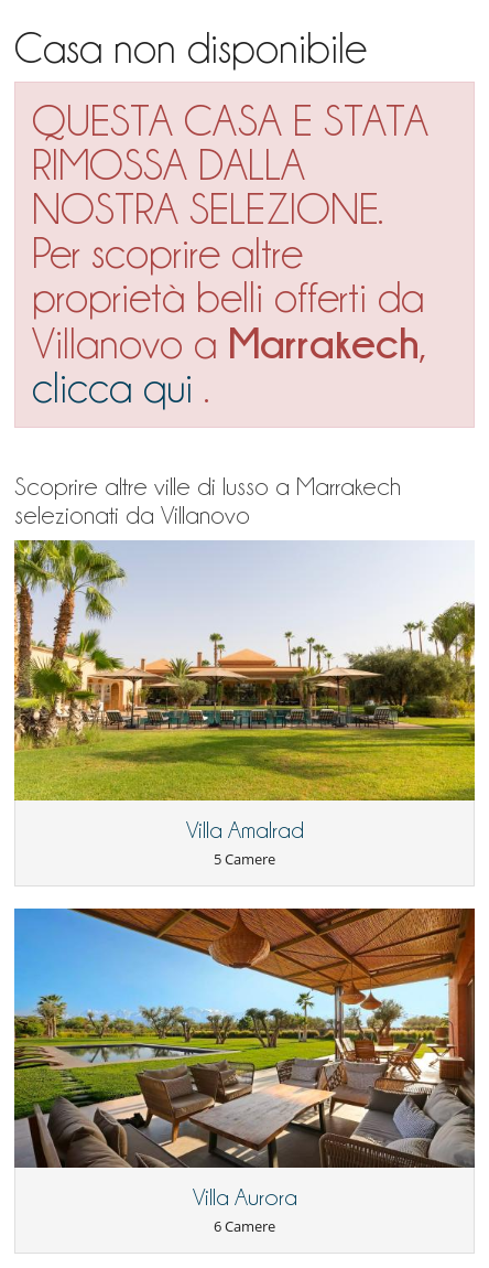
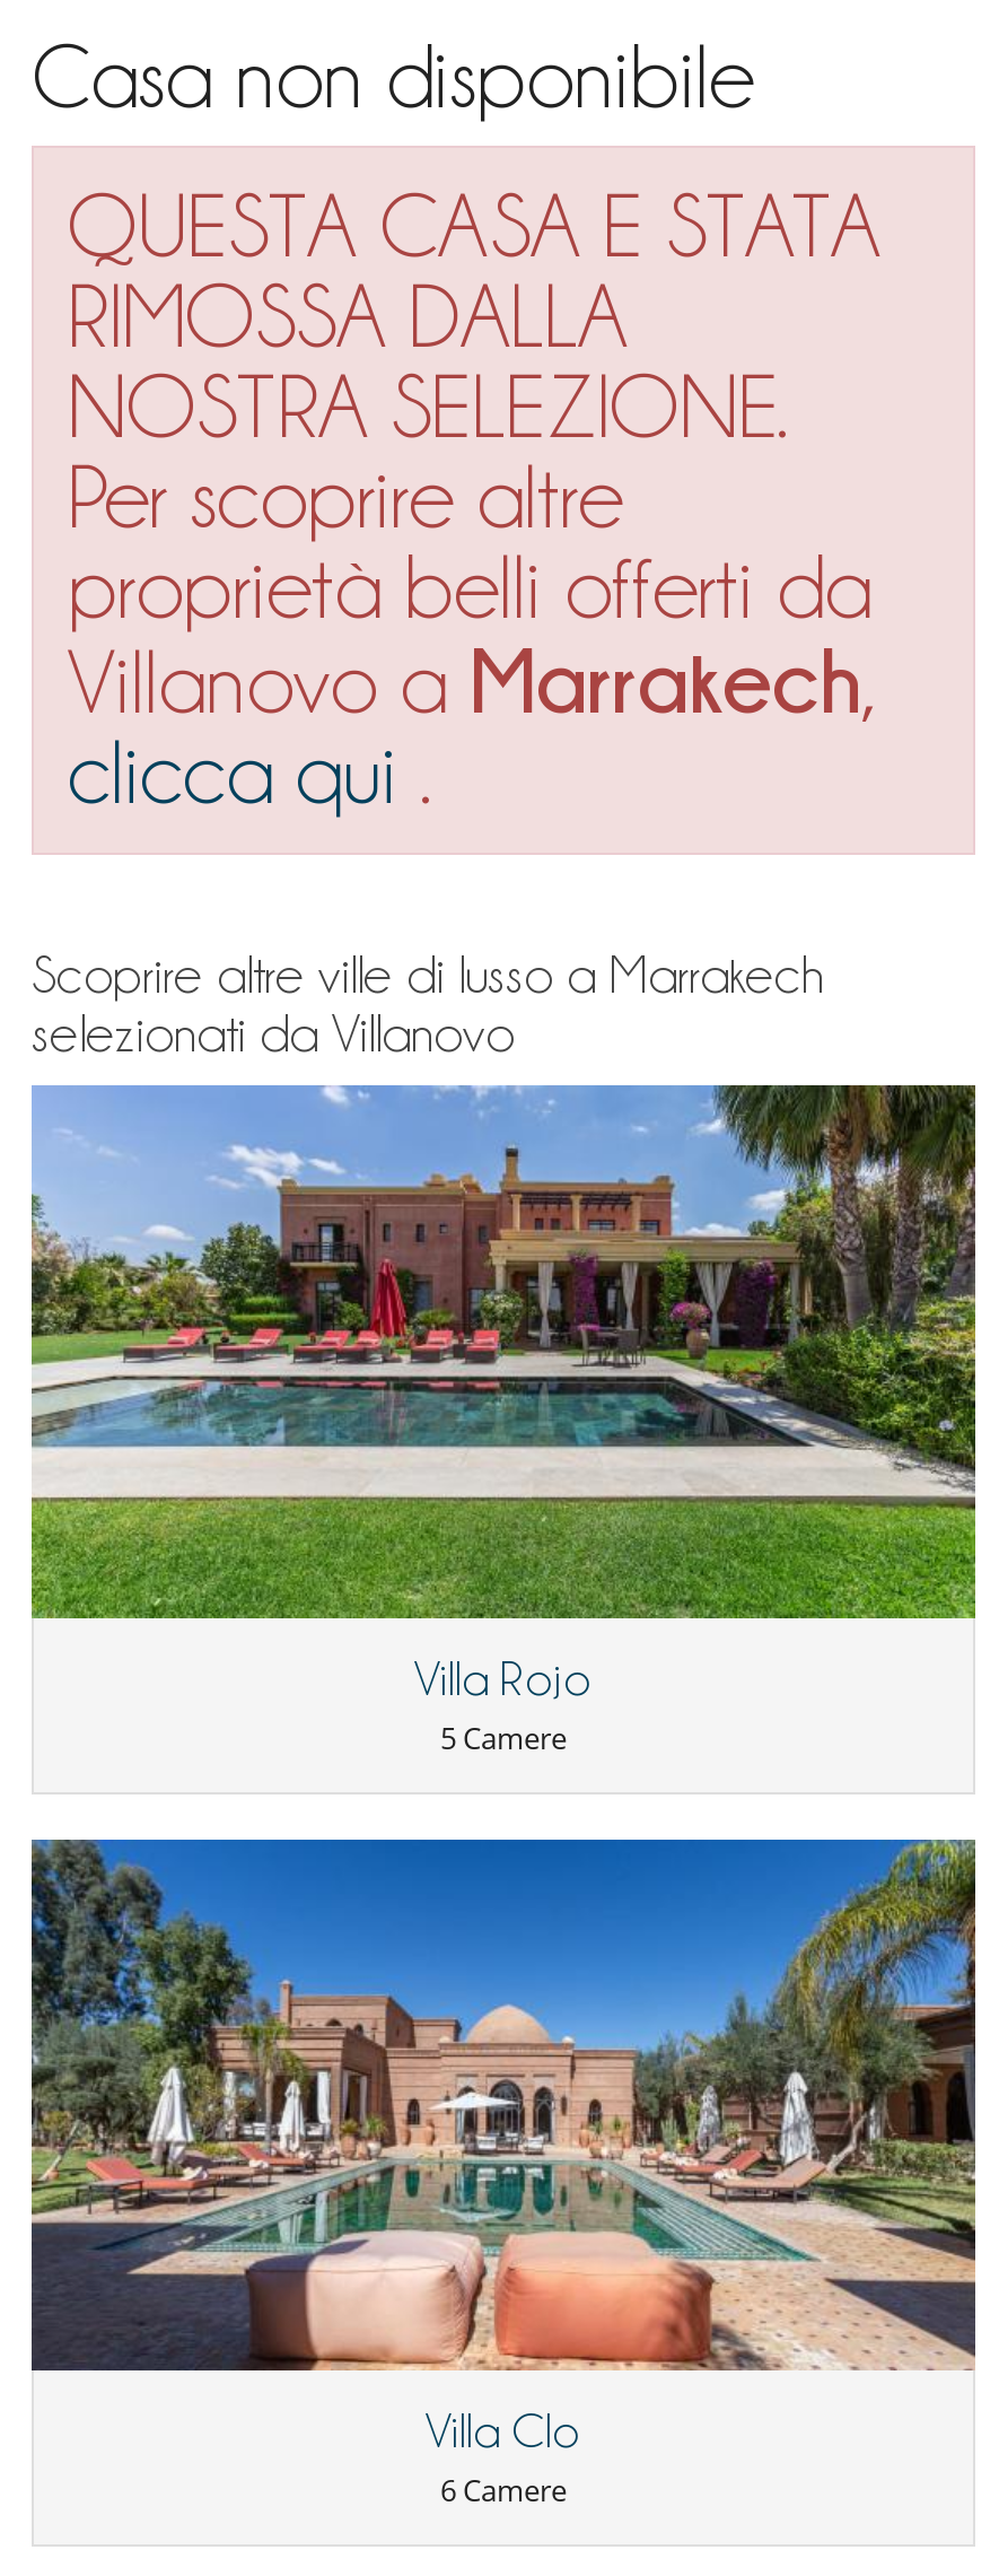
- [image]
- Villa Amalrad
+ [image]
+ Villa Rojo

- [image]
- Villa Aurora
+ [image]
+ Villa Clo
